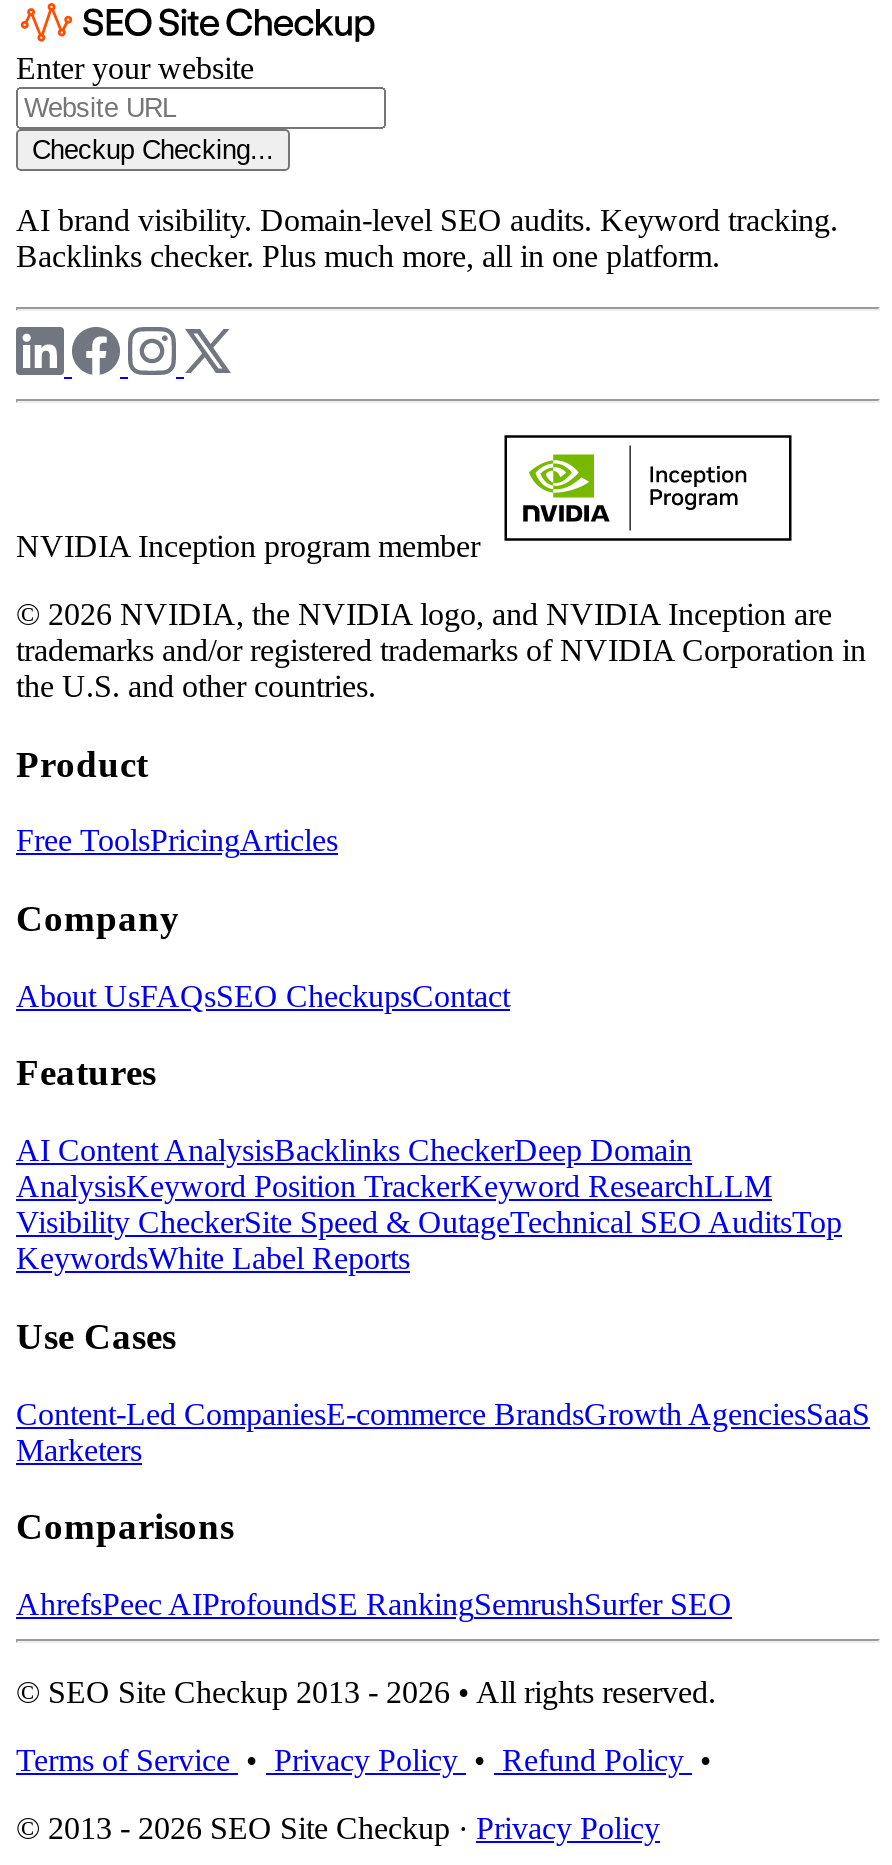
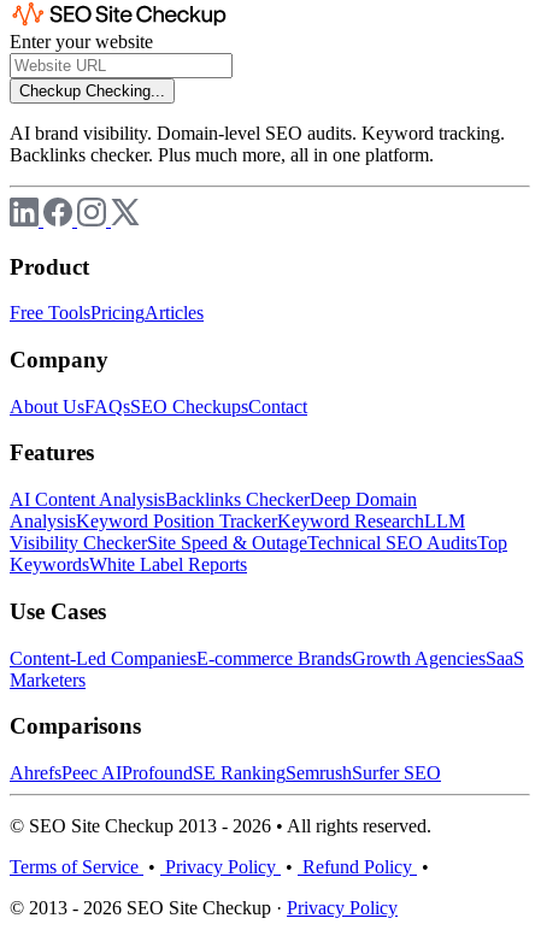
- [image]
- NVIDIA Inception program member
- © 2026 NVIDIA, the NVIDIA logo, and NVIDIA Inception are
- trademarks and/or registered trademarks of NVIDIA Corporation in
- the U.S. and other countries.
